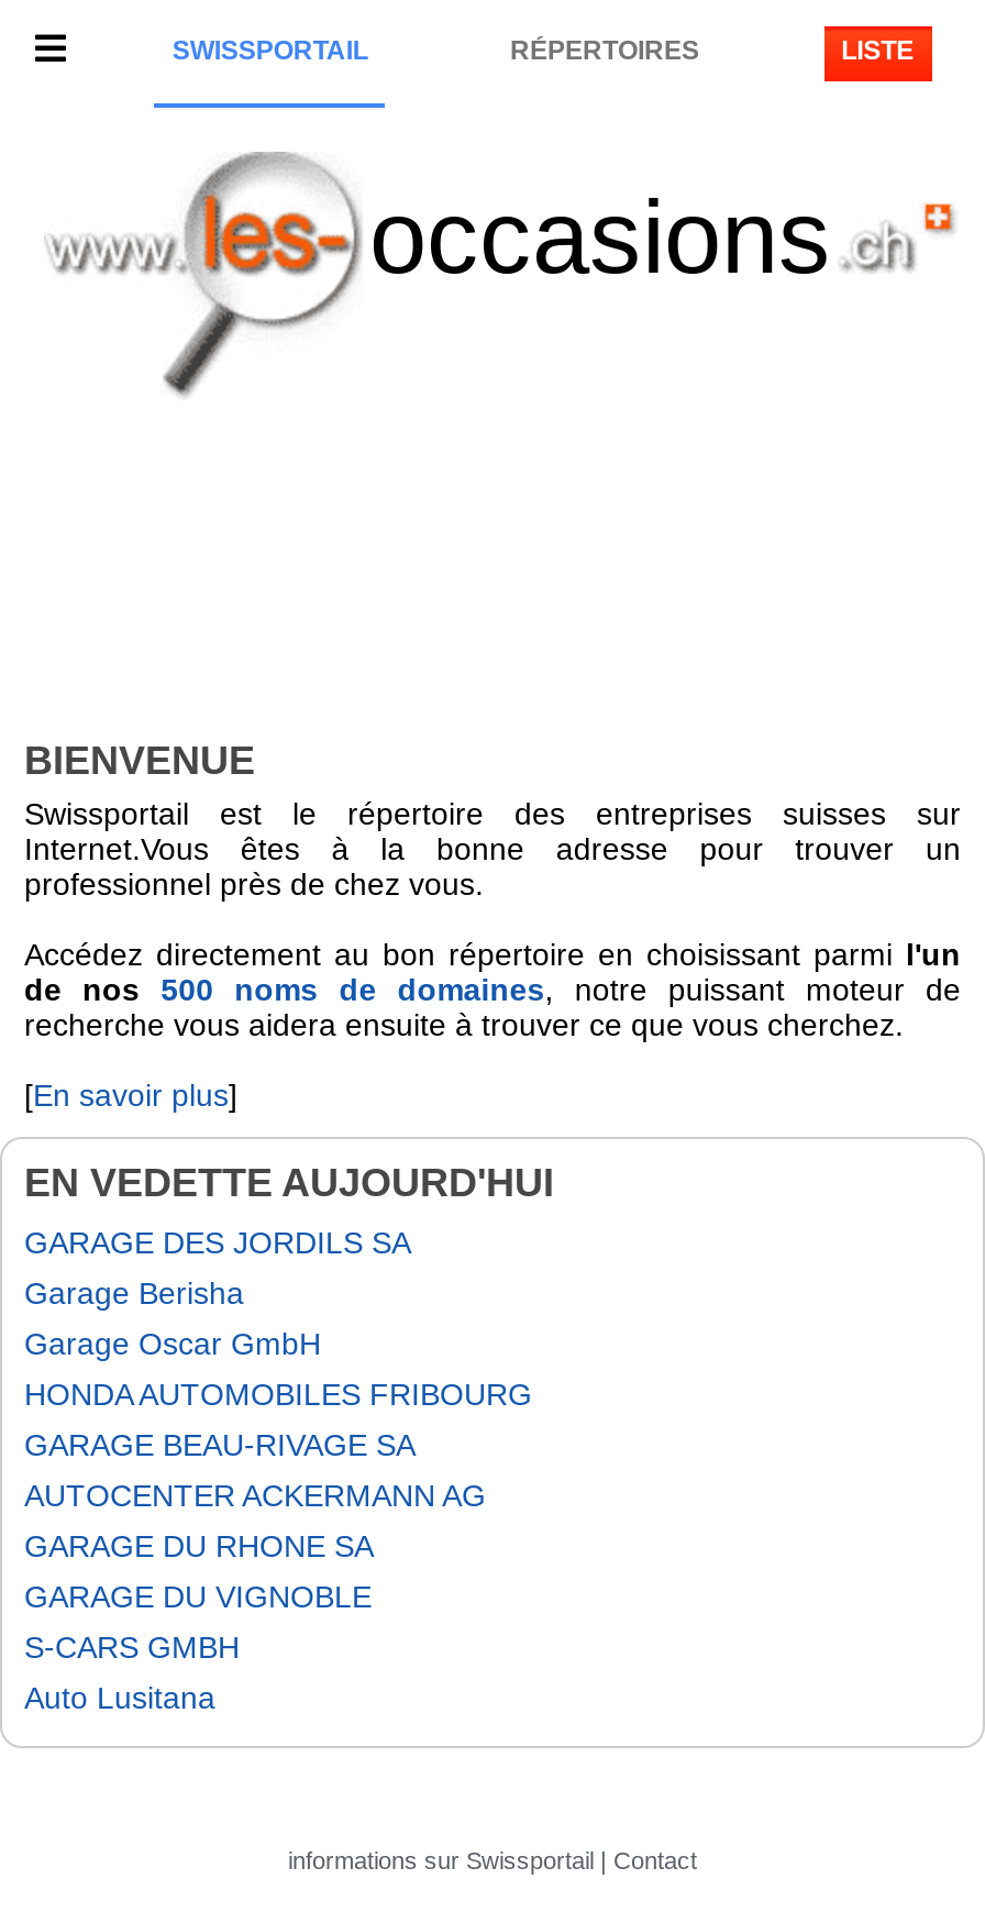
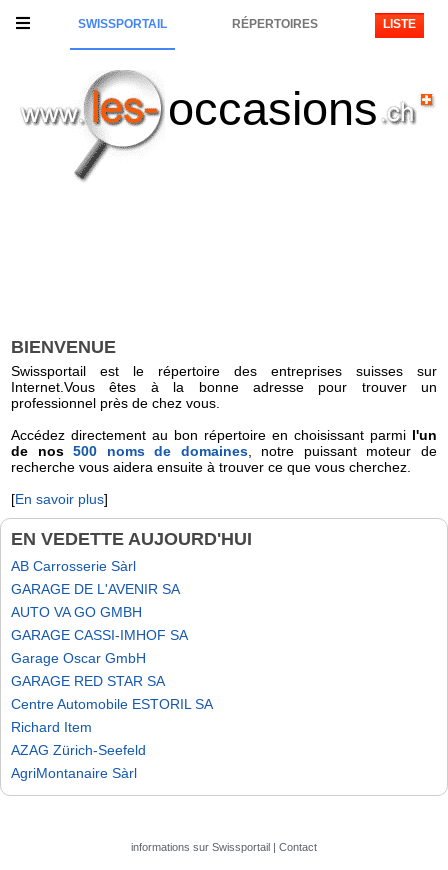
- GARAGE DES JORDILS SA
- Garage Berisha
+ AB Carrosserie Sàrl
+ GARAGE DE L'AVENIR SA
+ AUTO VA GO GMBH
+ GARAGE CASSI-IMHOF SA

moved down: Garage Oscar GmbH

- HONDA AUTOMOBILES FRIBOURG
- GARAGE BEAU-RIVAGE SA
- AUTOCENTER ACKERMANN AG
- GARAGE DU RHONE SA
- GARAGE DU VIGNOBLE
- S-CARS GMBH
- Auto Lusitana
+ GARAGE RED STAR SA
+ Centre Automobile ESTORIL SA
+ Richard Item
+ AZAG Zürich-Seefeld
+ AgriMontanaire Sàrl
